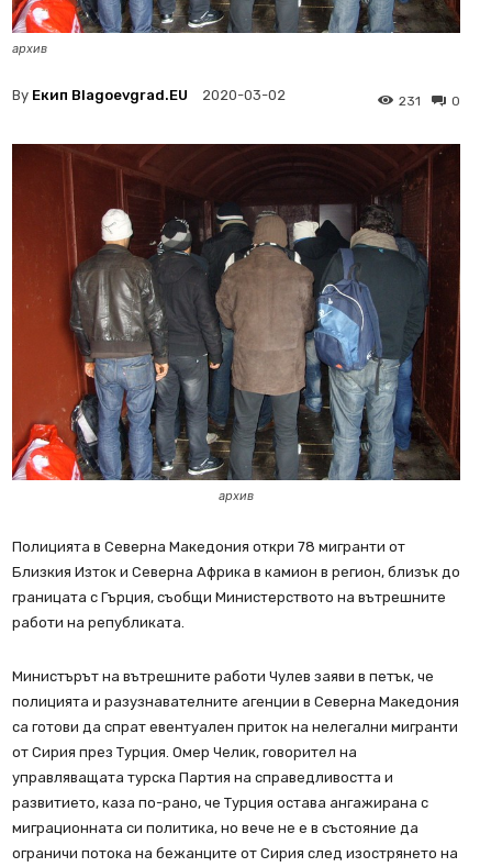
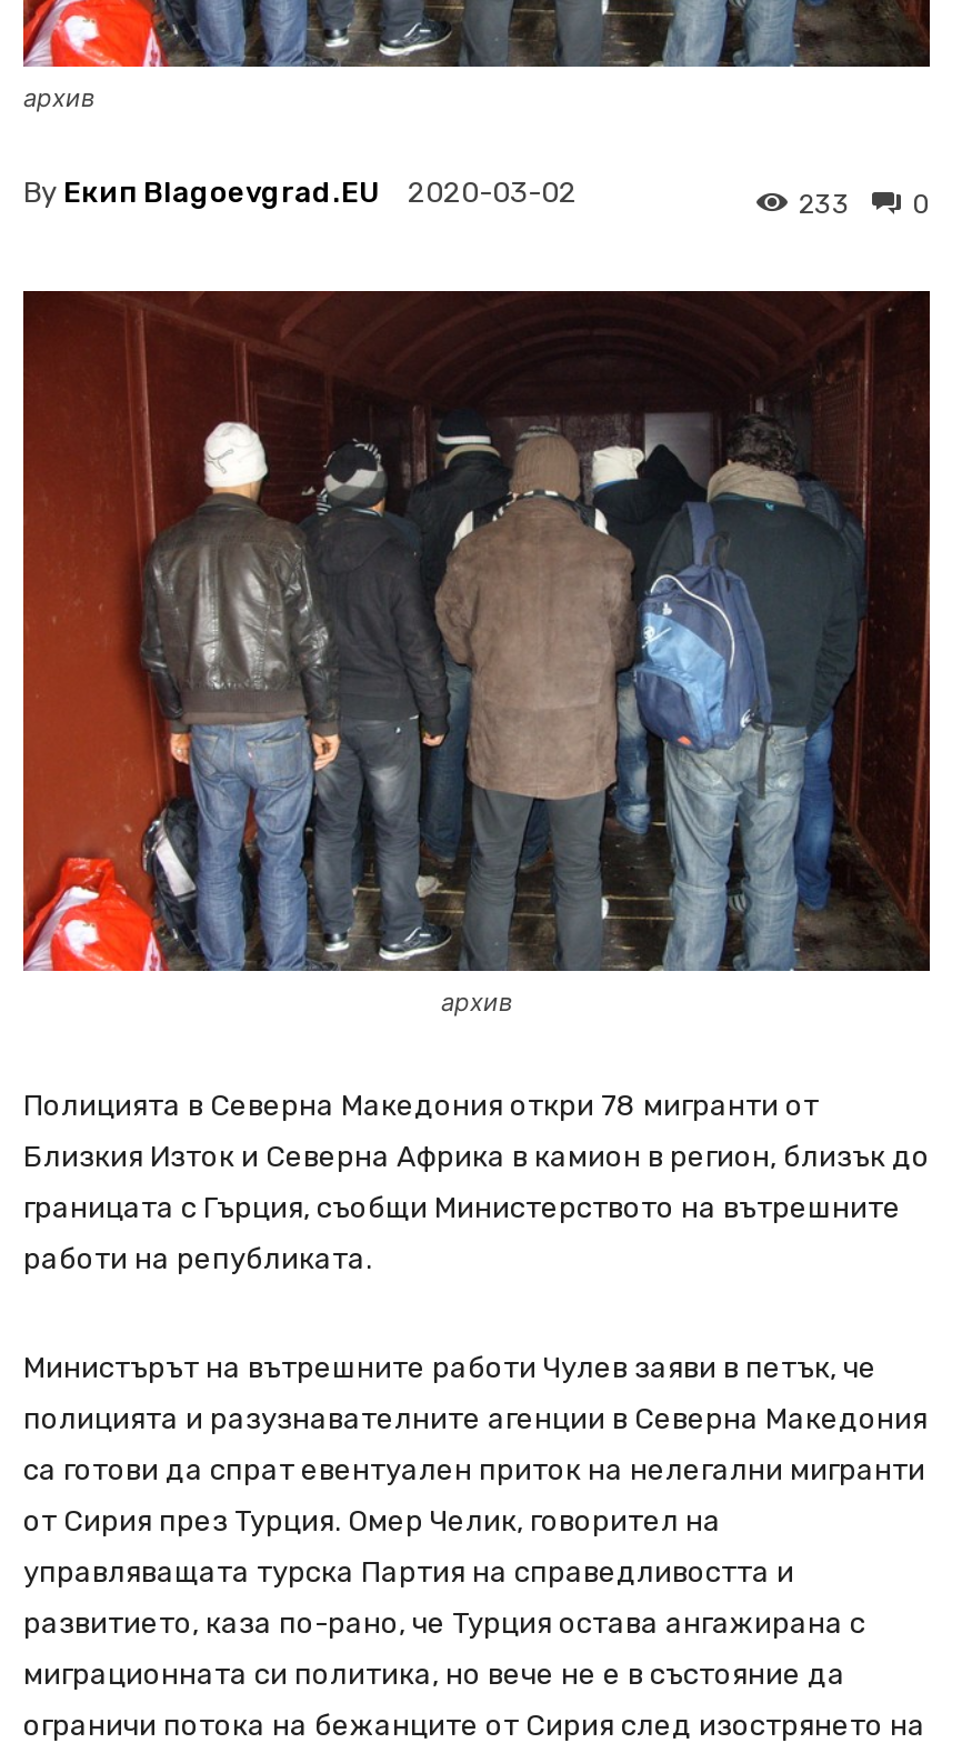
- 231 0
+ 233 0
